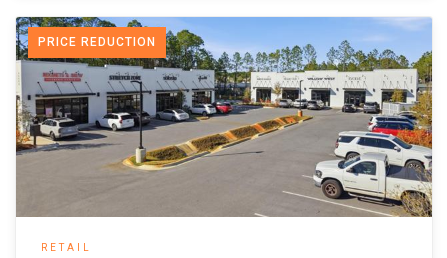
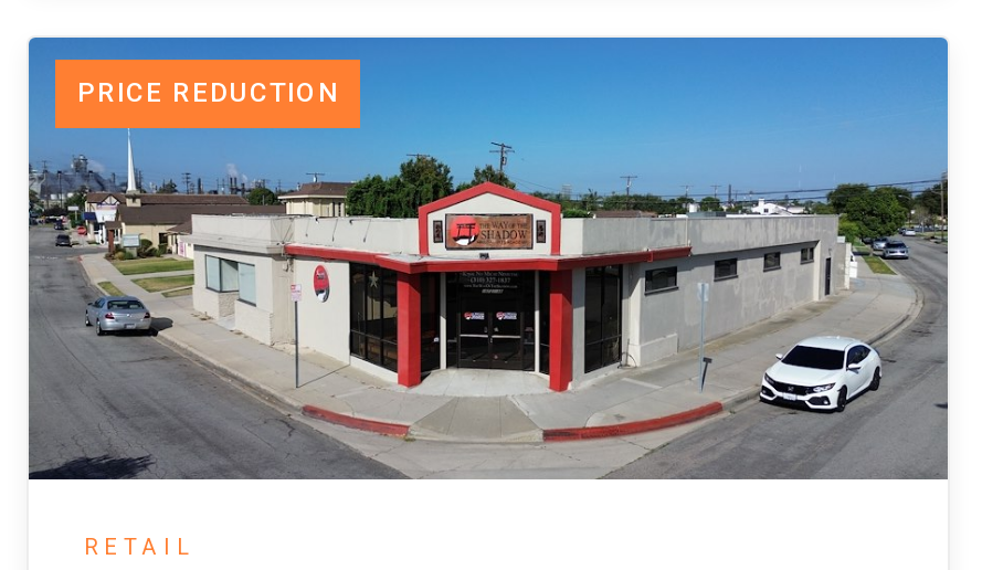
- [image]
+ [image]
